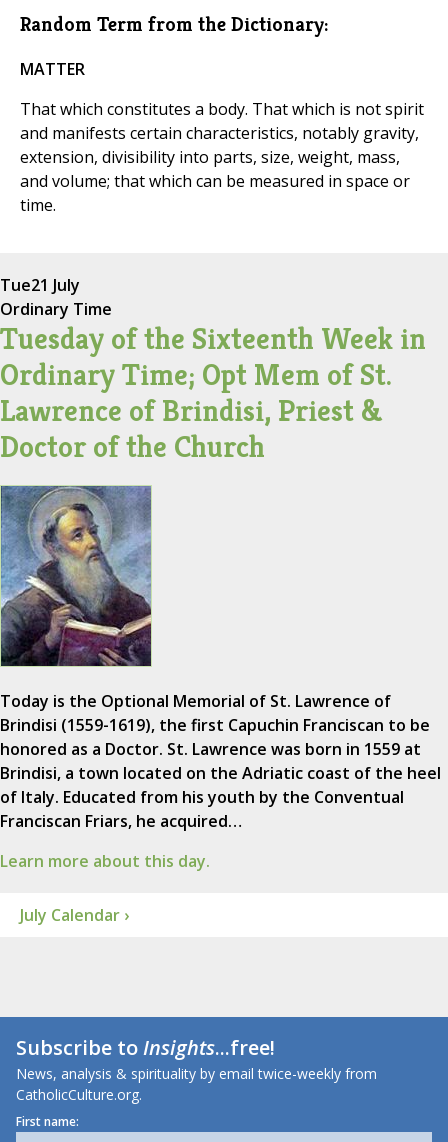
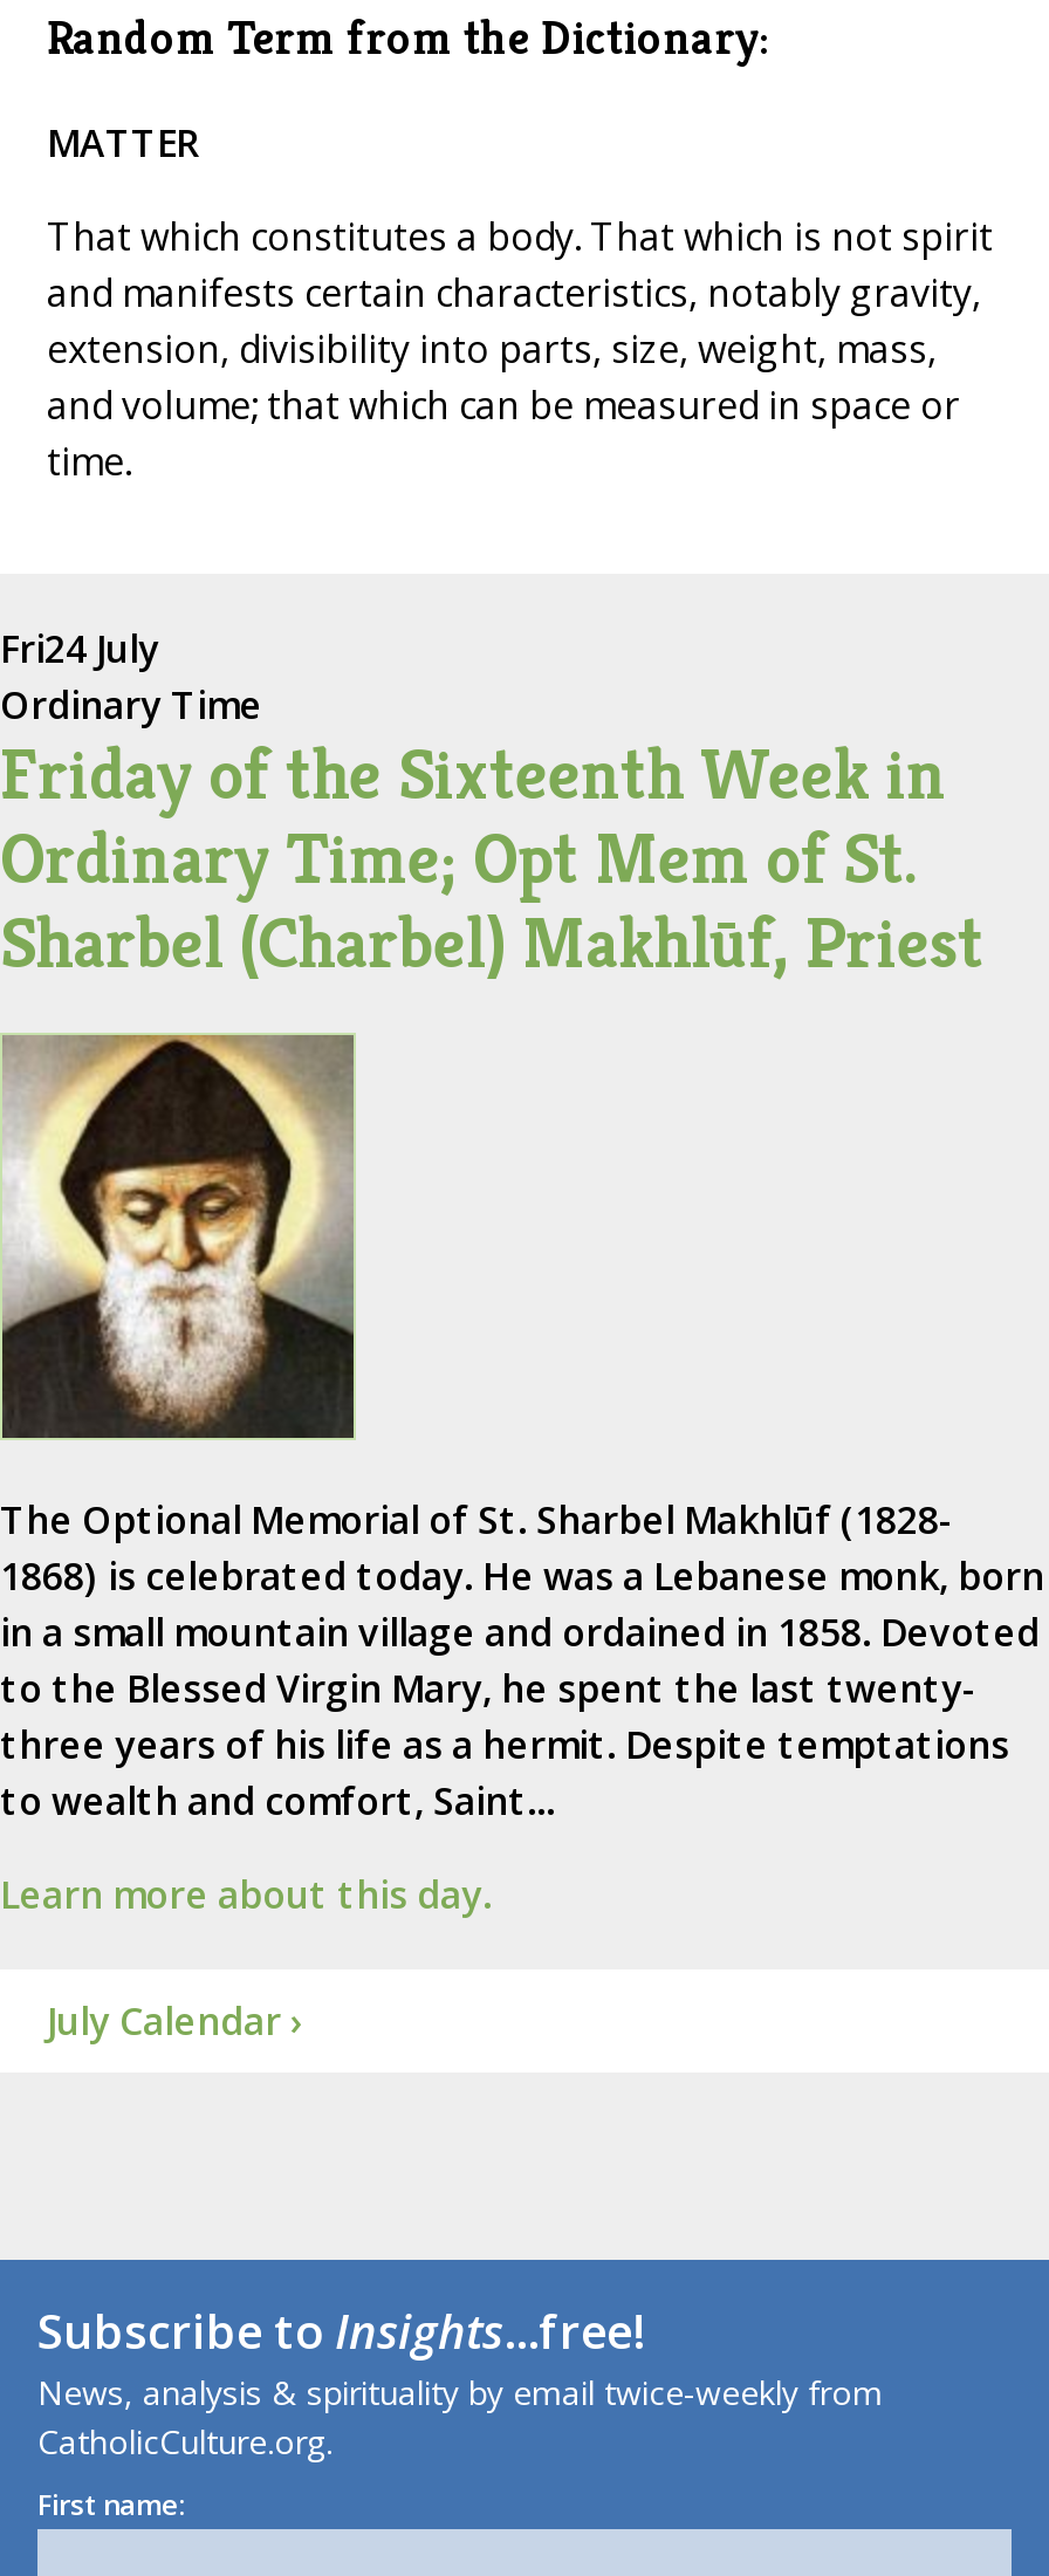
- Tue21 July
+ Fri24 July

- Tuesday of the Sixteenth Week in
+ Friday of the Sixteenth Week in

- Lawrence of Brindisi, Priest &
- Doctor of the Church
+ Sharbel (Charbel) Makhlūf, Priest

- [image]
+ [image]

- Today is the Optional Memorial of St. Lawrence of
- Brindisi (1559-1619), the first Capuchin Franciscan to be
- honored as a Doctor. St. Lawrence was born in 1559 at
- Brindisi, a town located on the Adriatic coast of the heel
- of Italy. Educated from his youth by the Conventual
- Franciscan Friars, he acquired…
+ The Optional Memorial of St. Sharbel Makhlūf (1828-
+ 1868) is celebrated today. He was a Lebanese monk, born
+ in a small mountain village and ordained in 1858. Devoted
+ to the Blessed Virgin Mary, he spent the last twenty-
+ three years of his life as a hermit. Despite temptations
+ to wealth and comfort, Saint…
